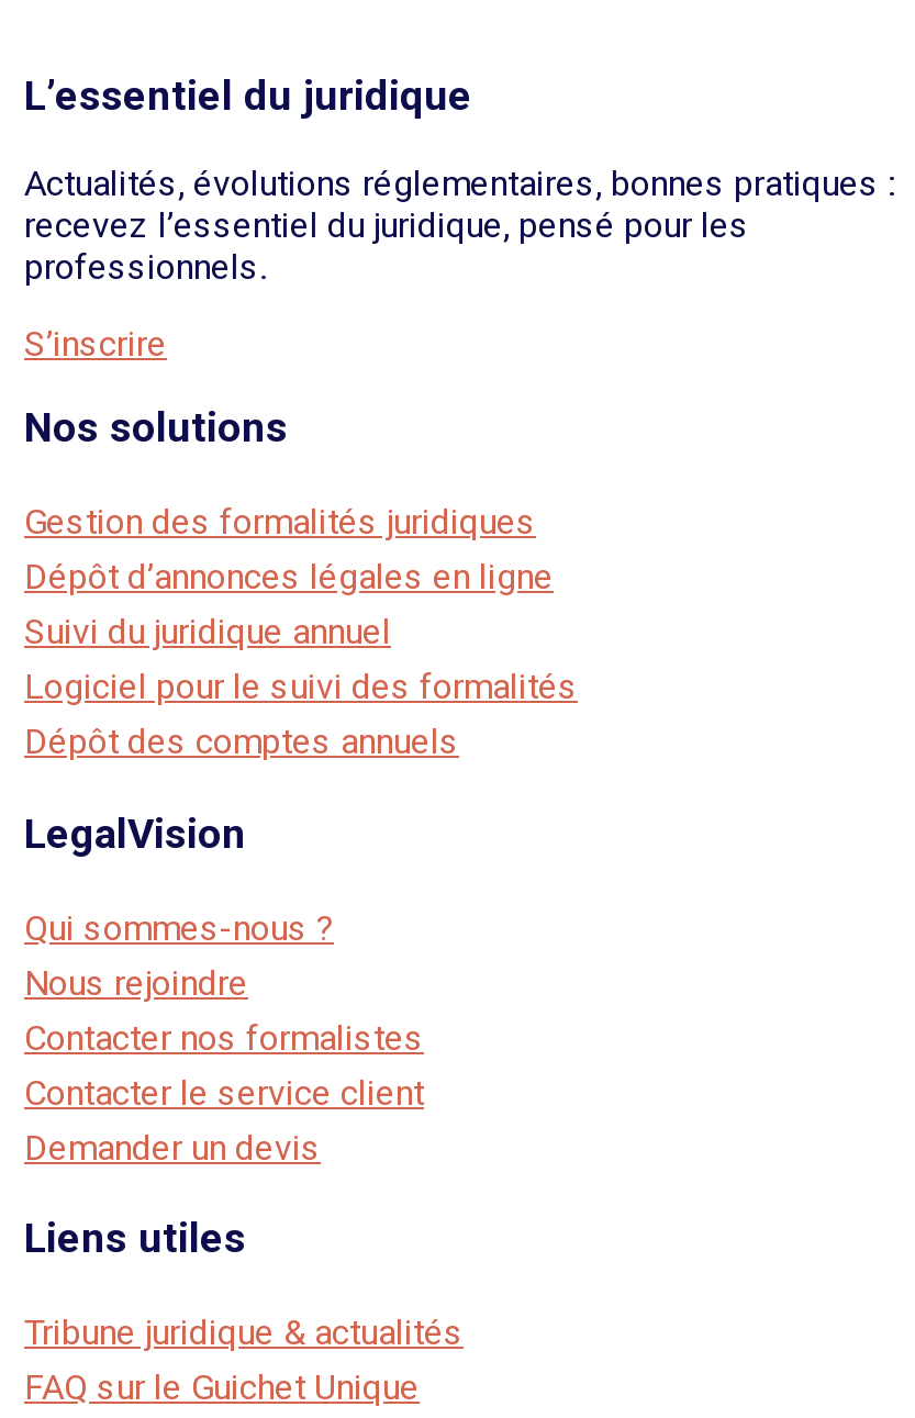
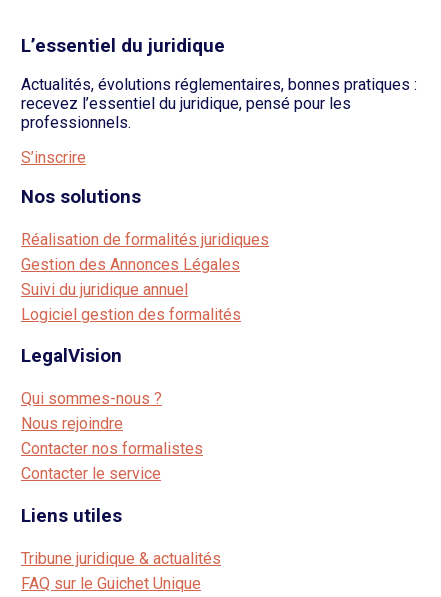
- Gestion des formalités juridiques
- Dépôt d’annonces légales en ligne
+ Réalisation de formalités juridiques
+ Gestion des Annonces Légales

- Logiciel pour le suivi des formalités
- Dépôt des comptes annuels
+ Logiciel gestion des formalités

- Contacter le service client
- Demander un devis
+ Contacter le service
